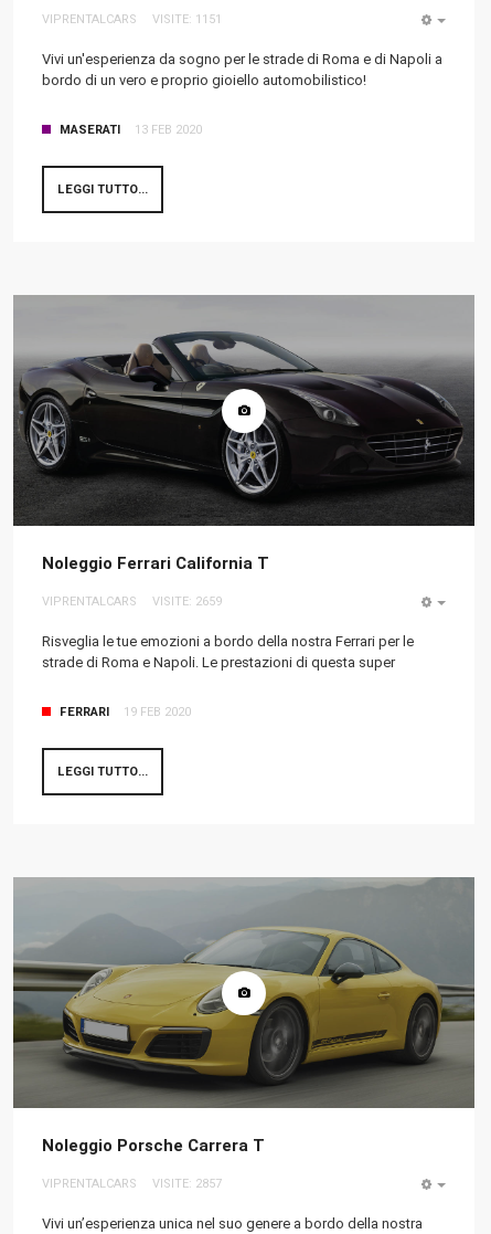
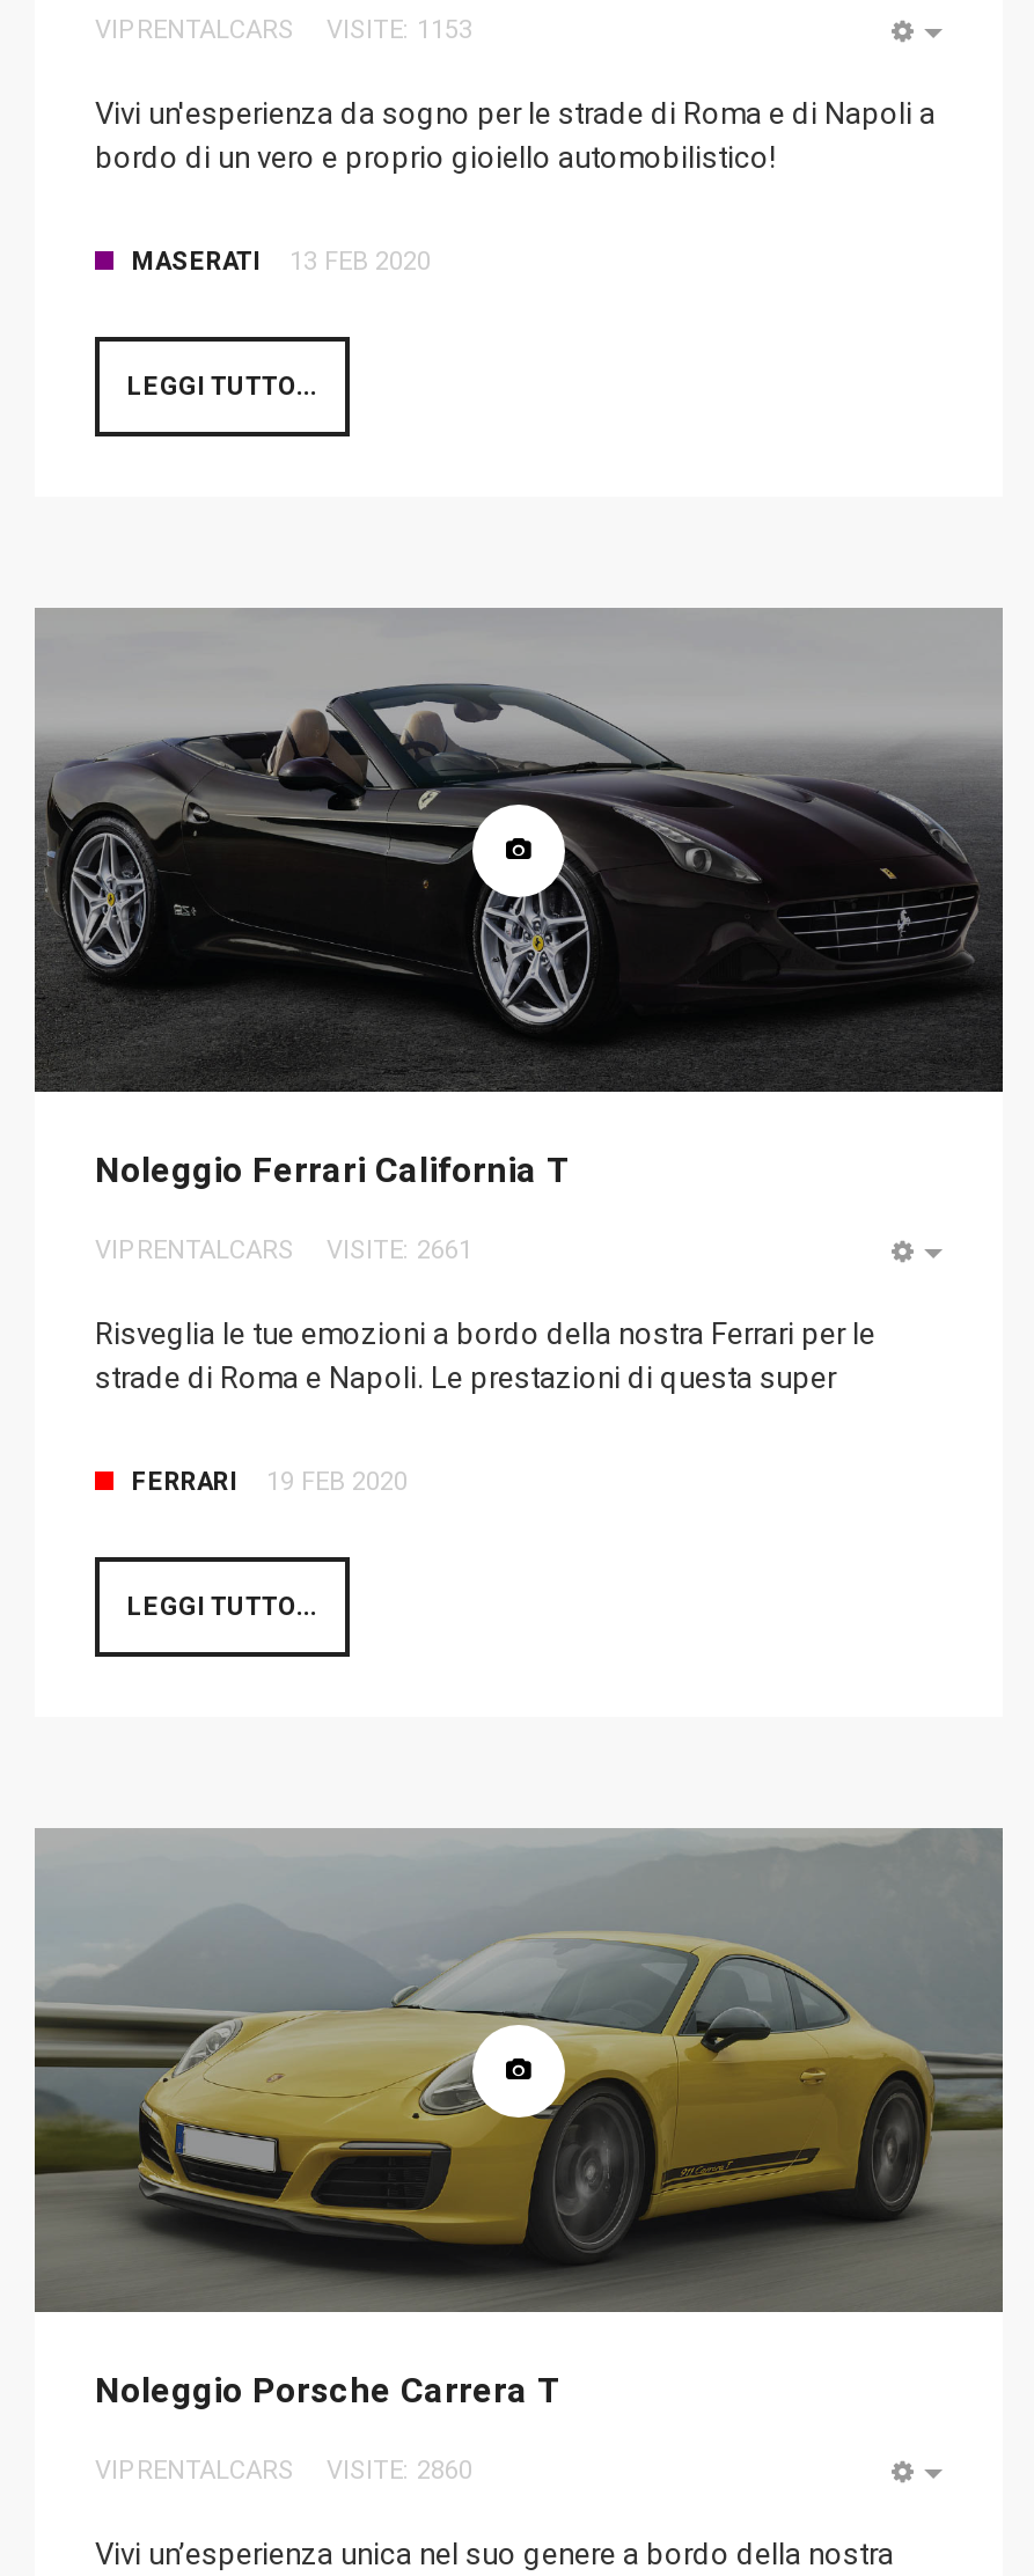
- VIPRENTALCARS VISITE: 1151
+ VIPRENTALCARS VISITE: 1153

- VIPRENTALCARS VISITE: 2659
+ VIPRENTALCARS VISITE: 2661

- VIPRENTALCARS VISITE: 2857
+ VIPRENTALCARS VISITE: 2860
